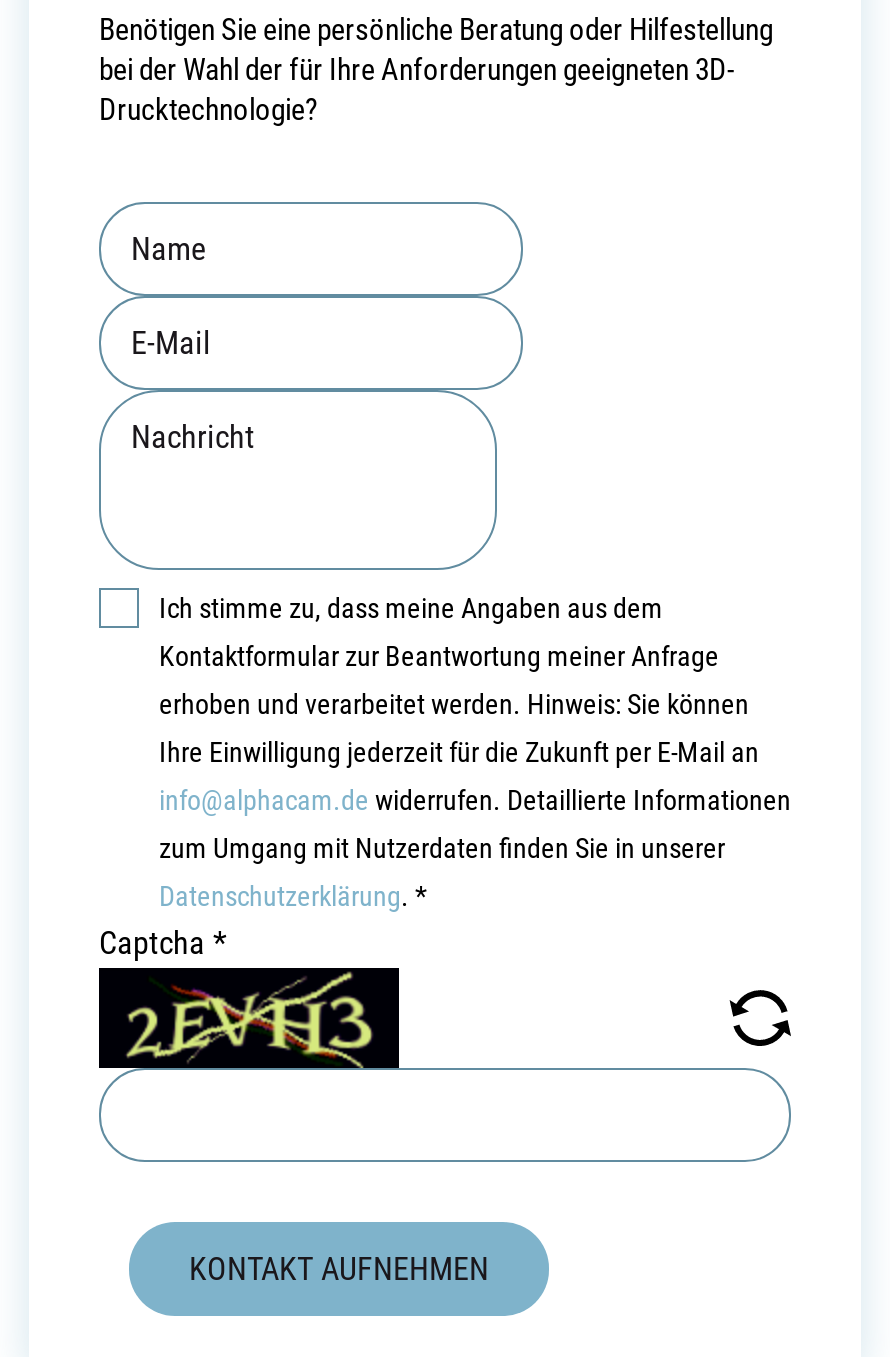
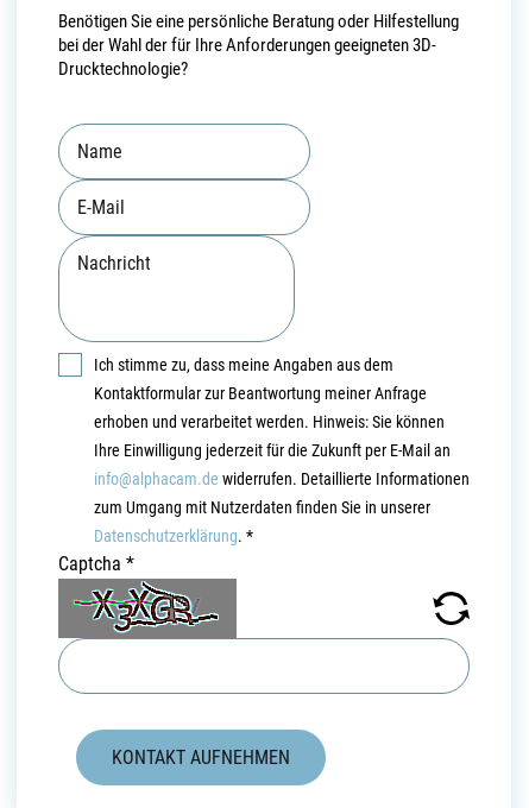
- [image]
+ [image]
